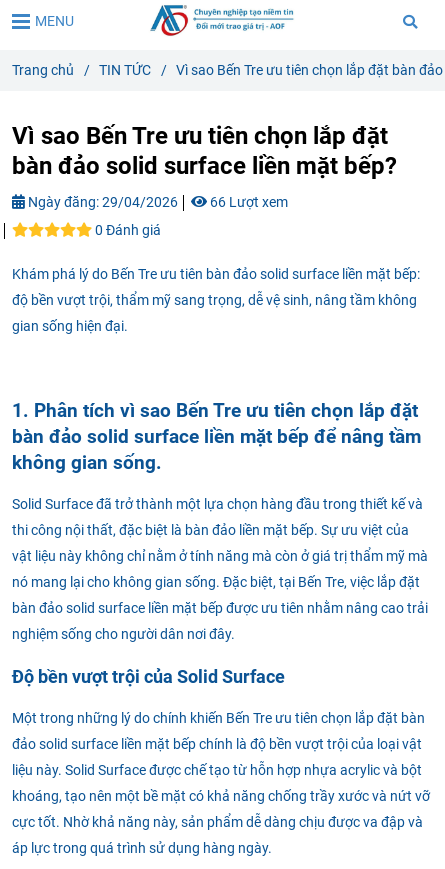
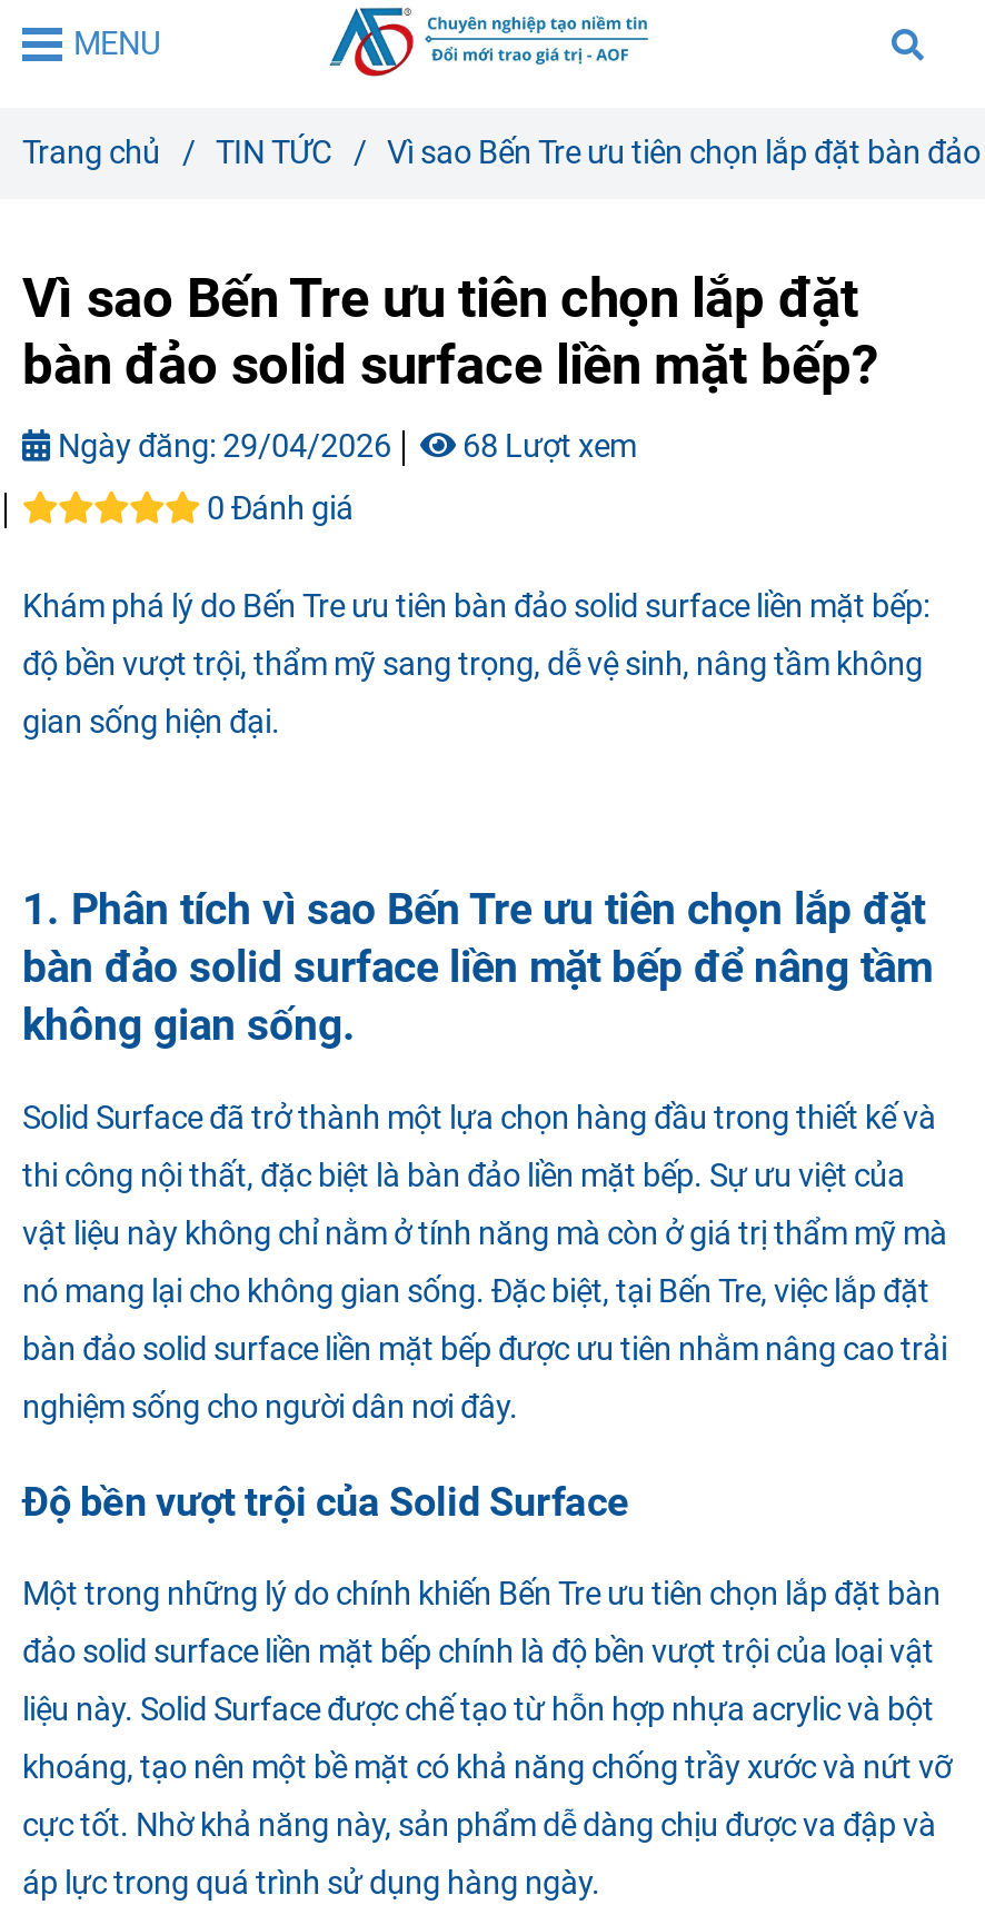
- Ngày đăng: 29/04/2026 66 Lượt xem
+ Ngày đăng: 29/04/2026 68 Lượt xem
